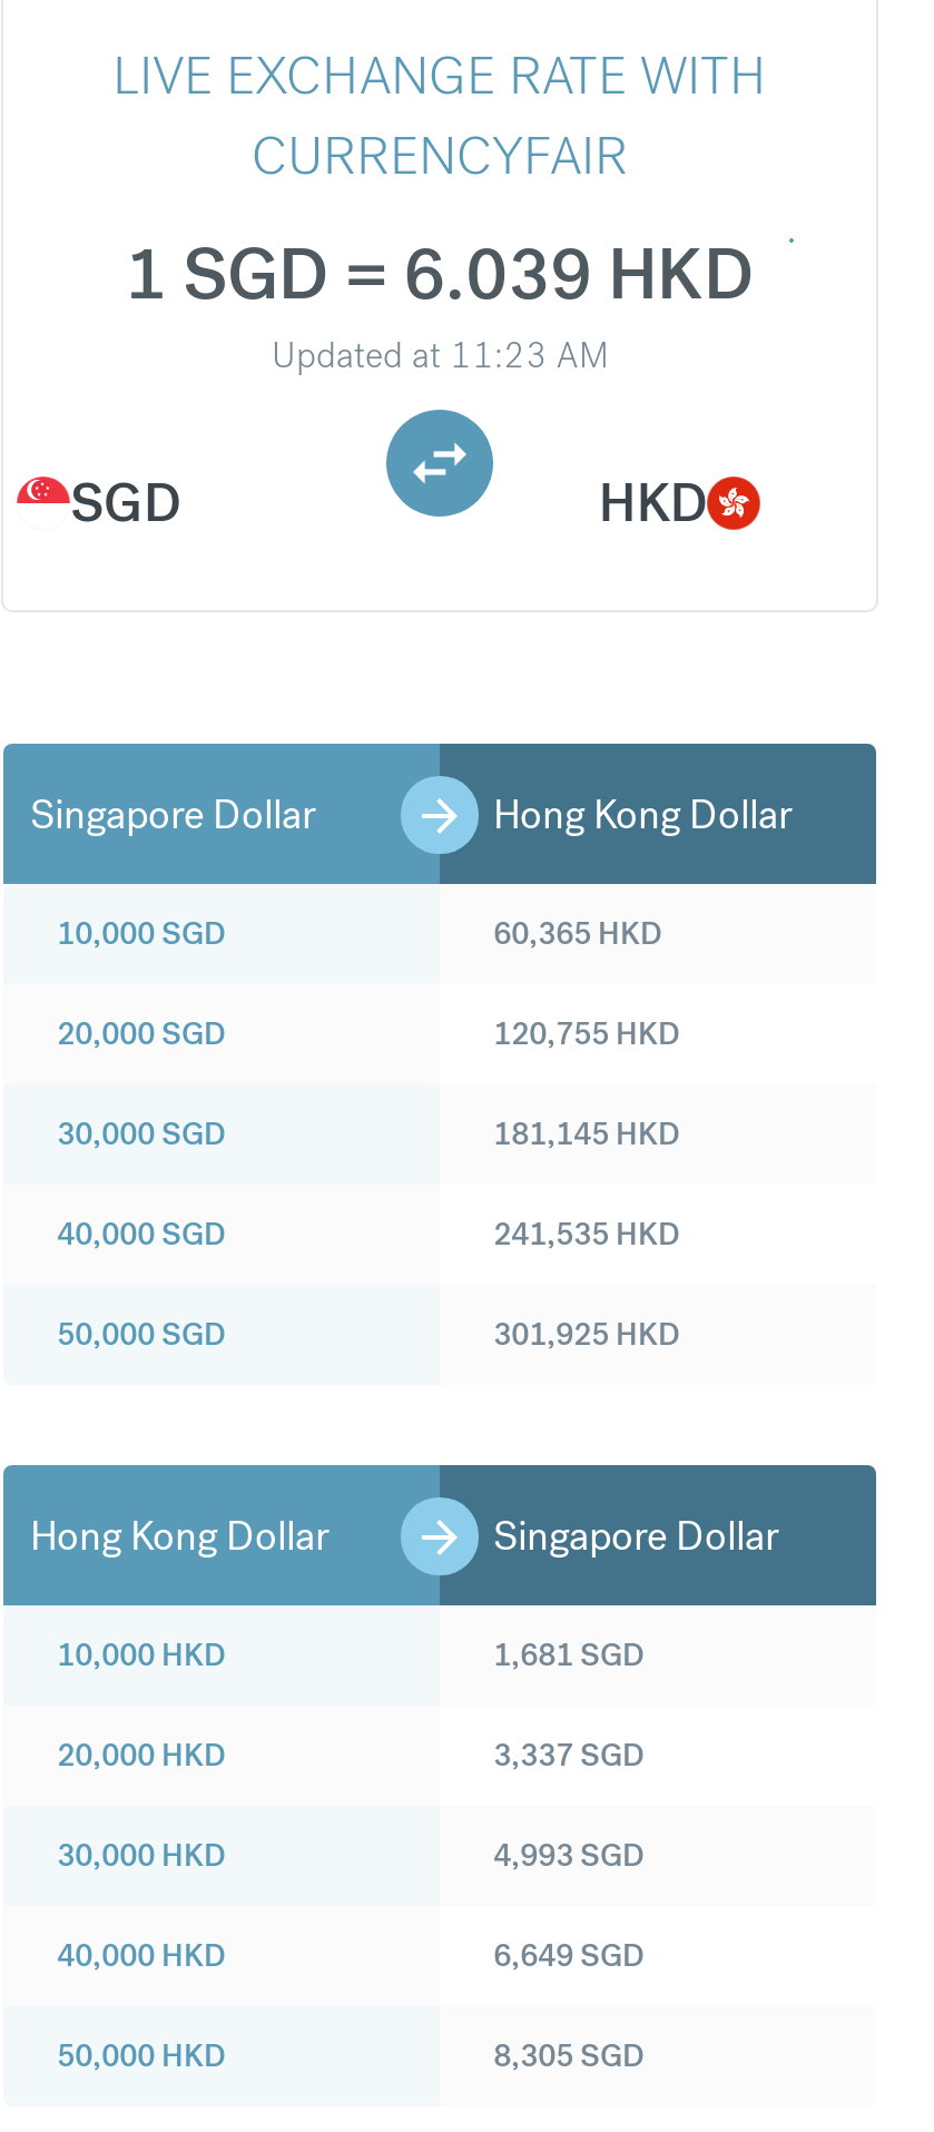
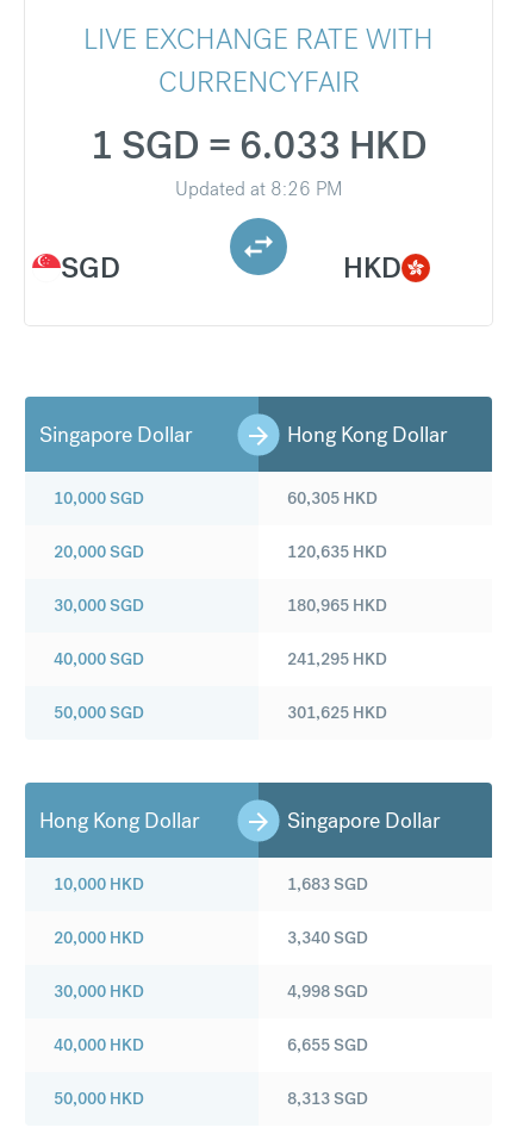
- 1 SGD = 6.039 HKD
+ 1 SGD = 6.033 HKD

- Updated at 11:23 AM
+ Updated at 8:26 PM

- 60,365 HKD
+ 60,305 HKD

- 120,755 HKD
+ 120,635 HKD

- 181,145 HKD
+ 180,965 HKD

- 241,535 HKD
+ 241,295 HKD

- 301,925 HKD
+ 301,625 HKD

- 1,681 SGD
+ 1,683 SGD

- 3,337 SGD
+ 3,340 SGD

- 4,993 SGD
+ 4,998 SGD

- 6,649 SGD
+ 6,655 SGD

- 8,305 SGD
+ 8,313 SGD
